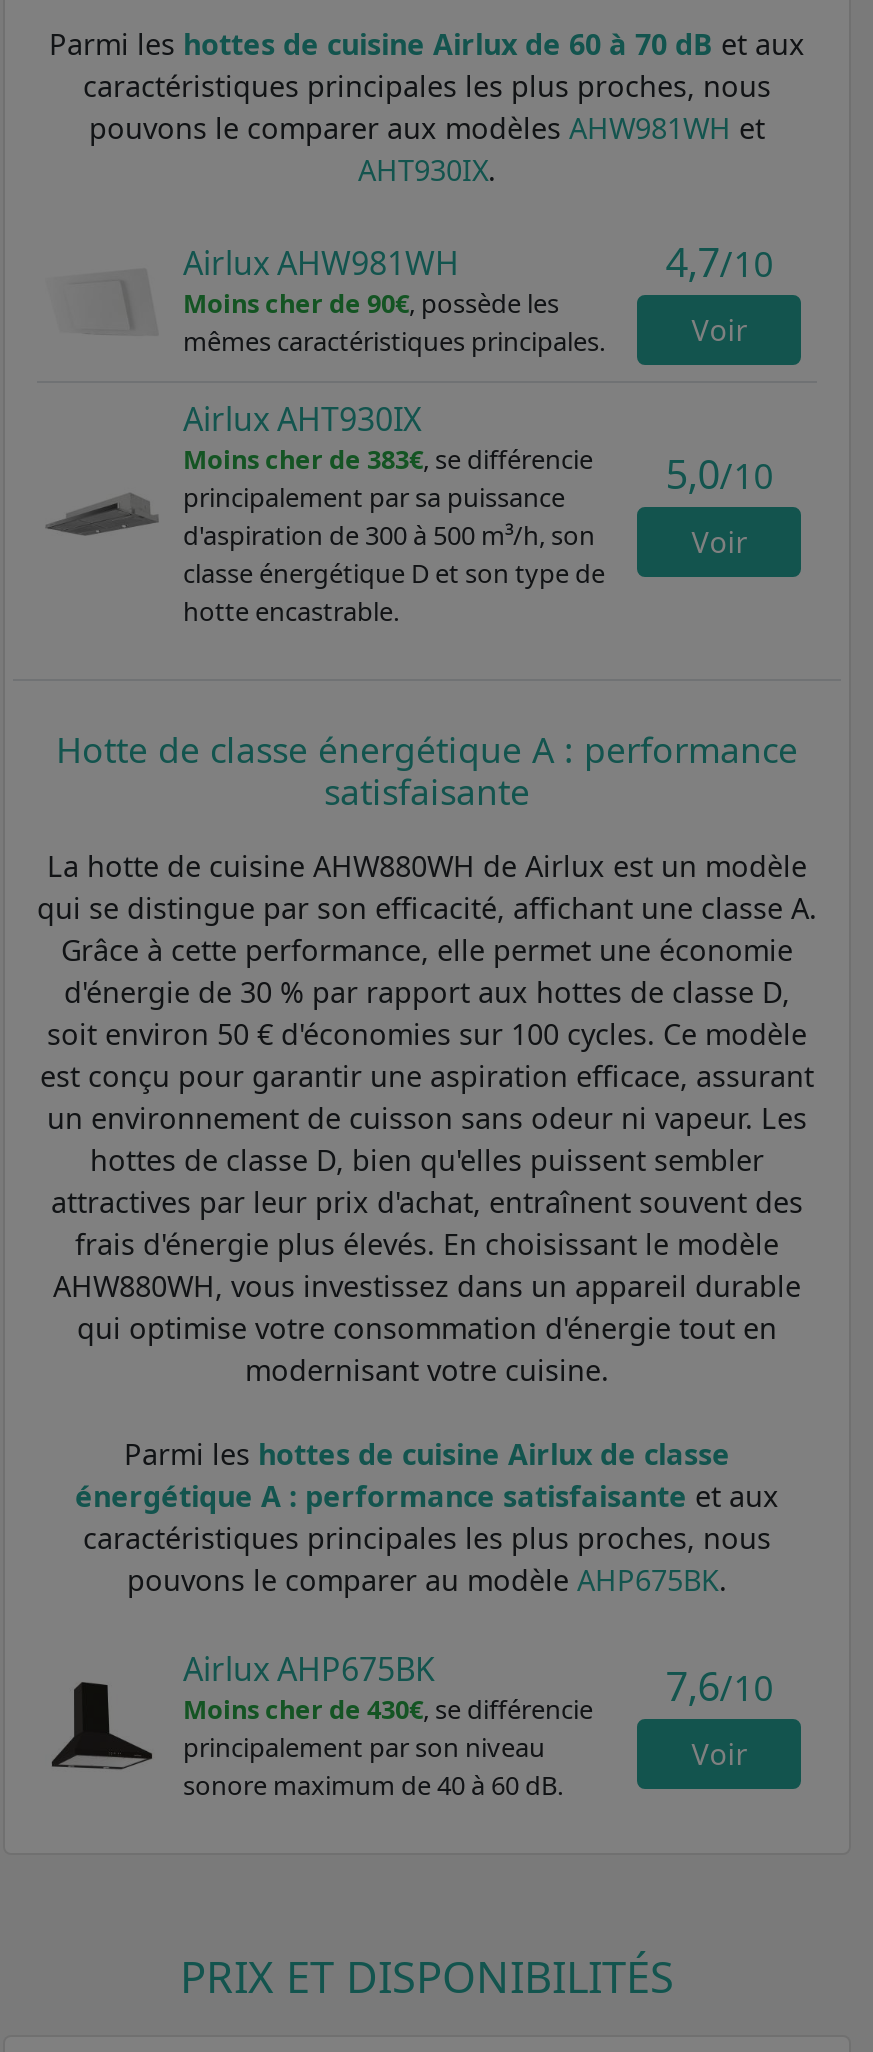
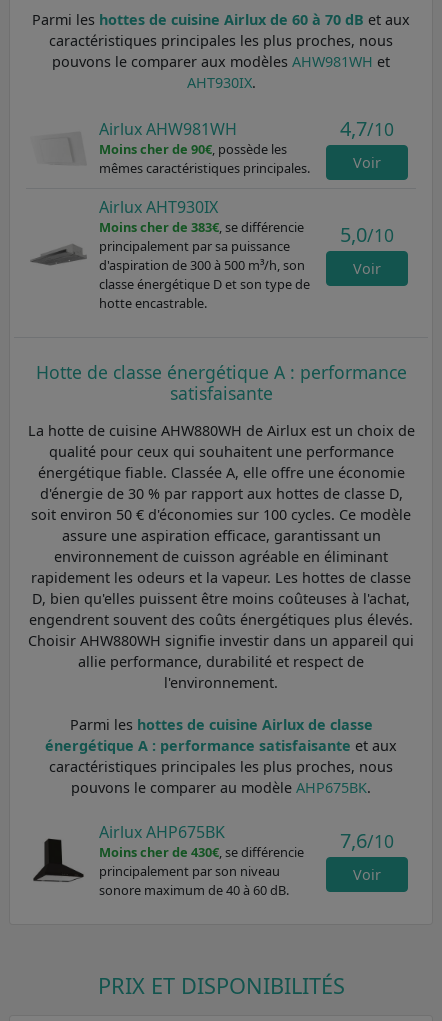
- La hotte de cuisine AHW880WH de Airlux est un modèle
- qui se distingue par son efficacité, affichant une classe A.
- Grâce à cette performance, elle permet une économie
+ La hotte de cuisine AHW880WH de Airlux est un choix de
+ qualité pour ceux qui souhaitent une performance
+ énergétique fiable. Classée A, elle offre une économie

- est conçu pour garantir une aspiration efficace, assurant
- un environnement de cuisson sans odeur ni vapeur. Les
- hottes de classe D, bien qu'elles puissent sembler
- attractives par leur prix d'achat, entraînent souvent des
- frais d'énergie plus élevés. En choisissant le modèle
- AHW880WH, vous investissez dans un appareil durable
- qui optimise votre consommation d'énergie tout en
- modernisant votre cuisine.
+ assure une aspiration efficace, garantissant un
+ environnement de cuisson agréable en éliminant
+ rapidement les odeurs et la vapeur. Les hottes de classe
+ D, bien qu'elles puissent être moins coûteuses à l'achat,
+ engendrent souvent des coûts énergétiques plus élevés.
+ Choisir AHW880WH signifie investir dans un appareil qui
+ allie performance, durabilité et respect de
+ l'environnement.
